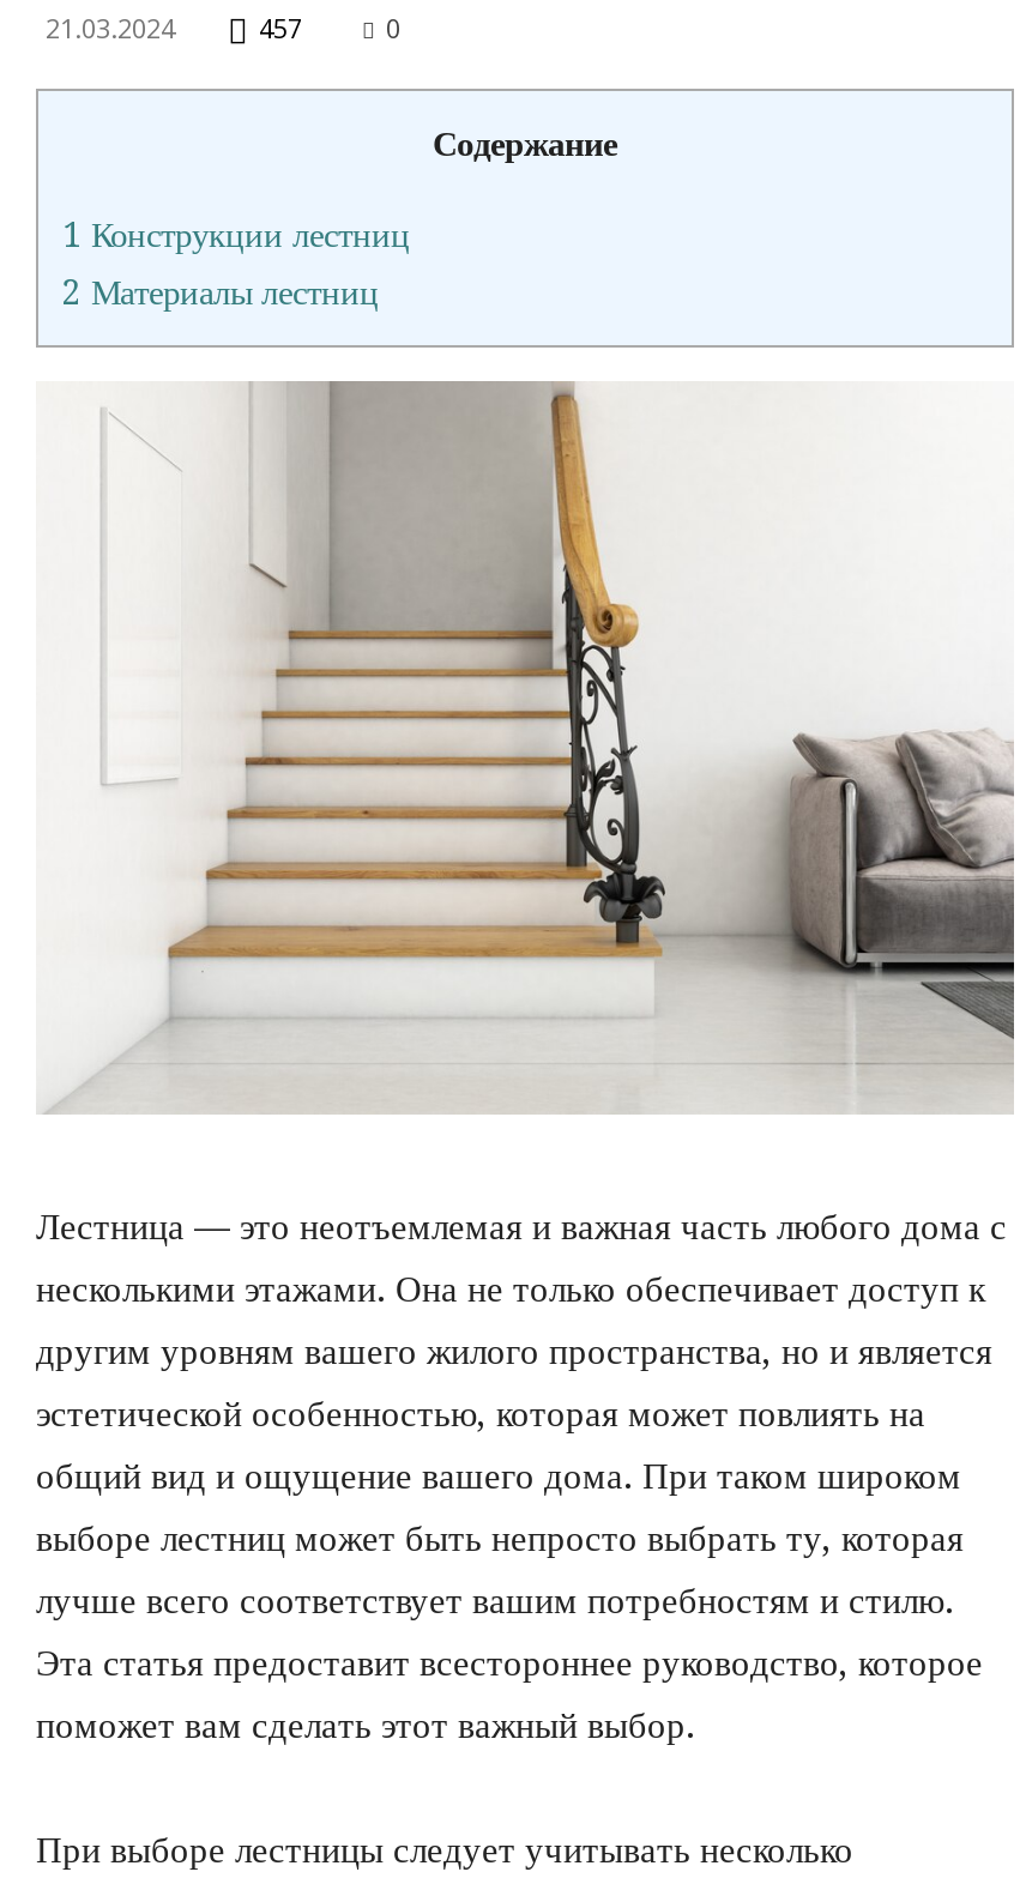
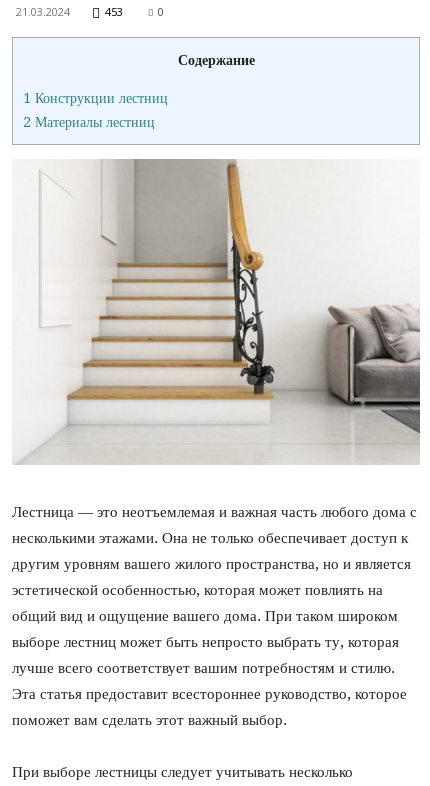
- 457
+ 453
